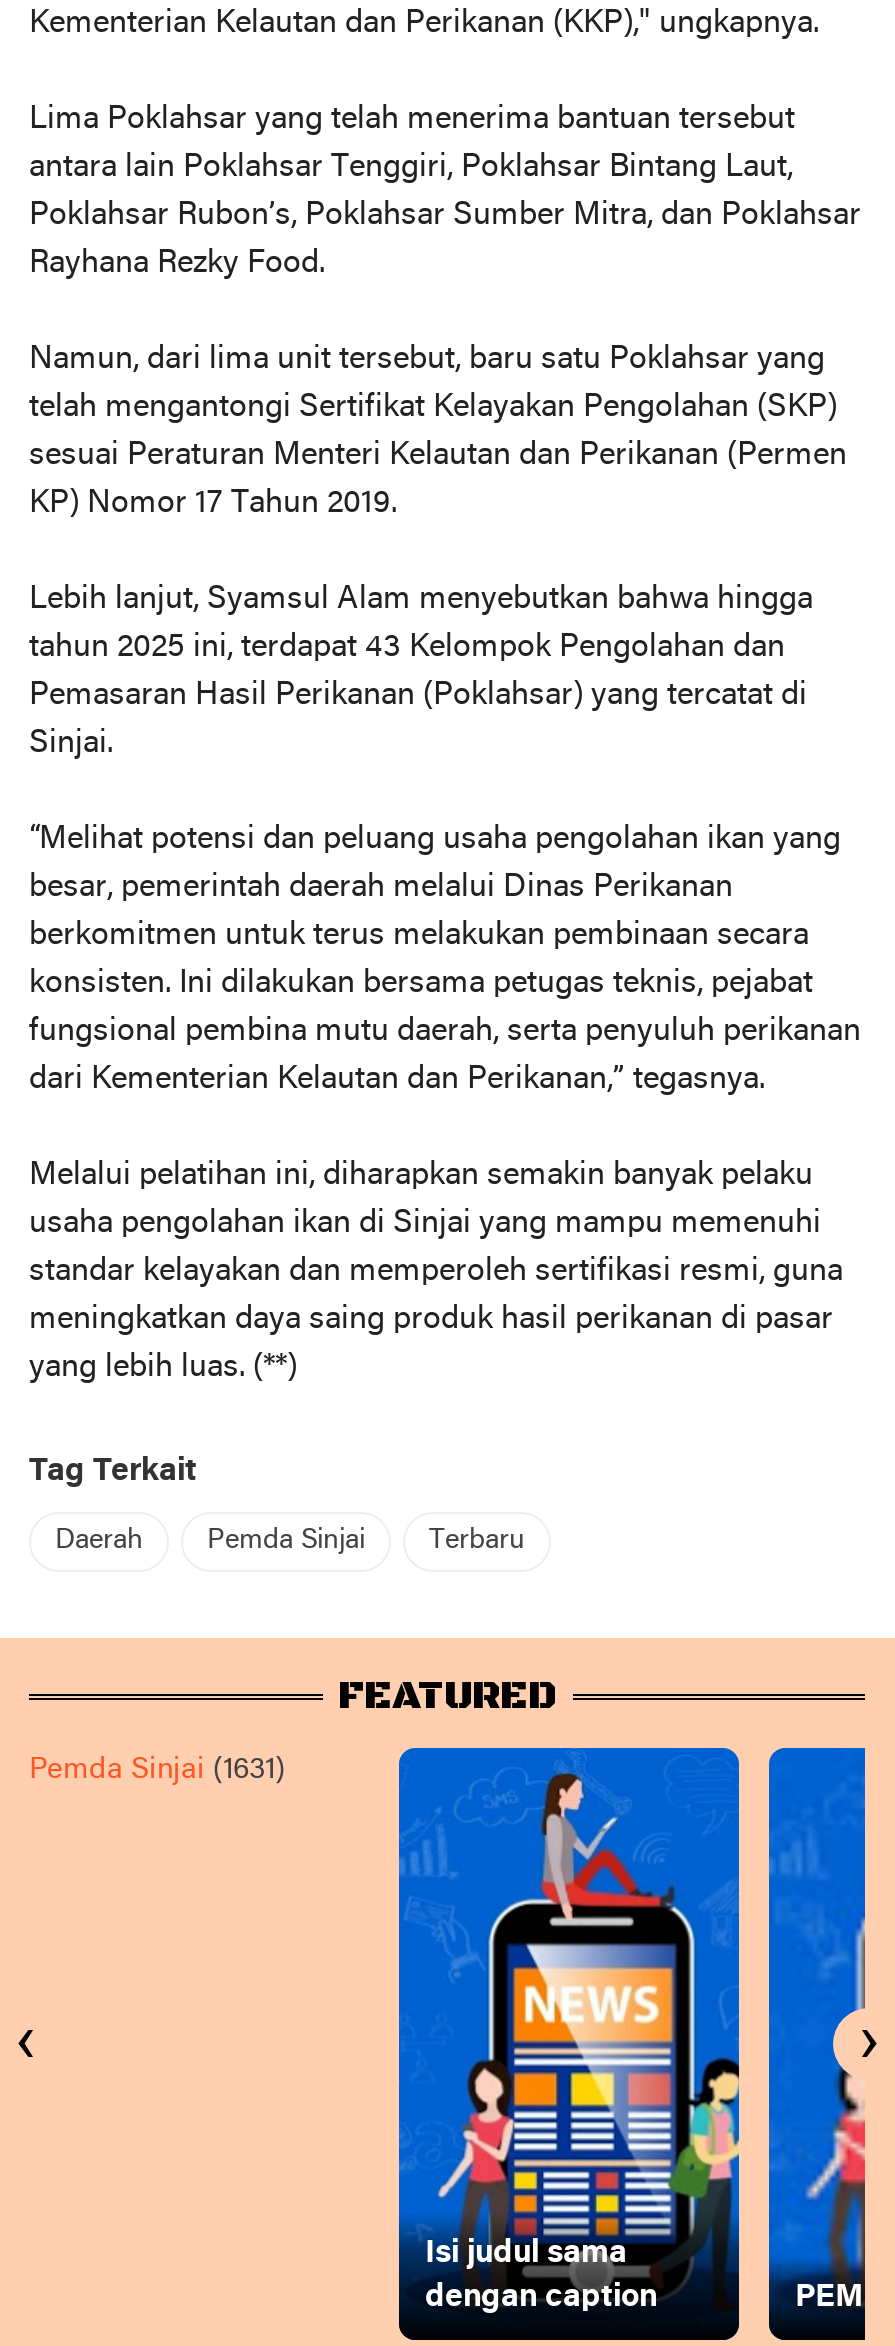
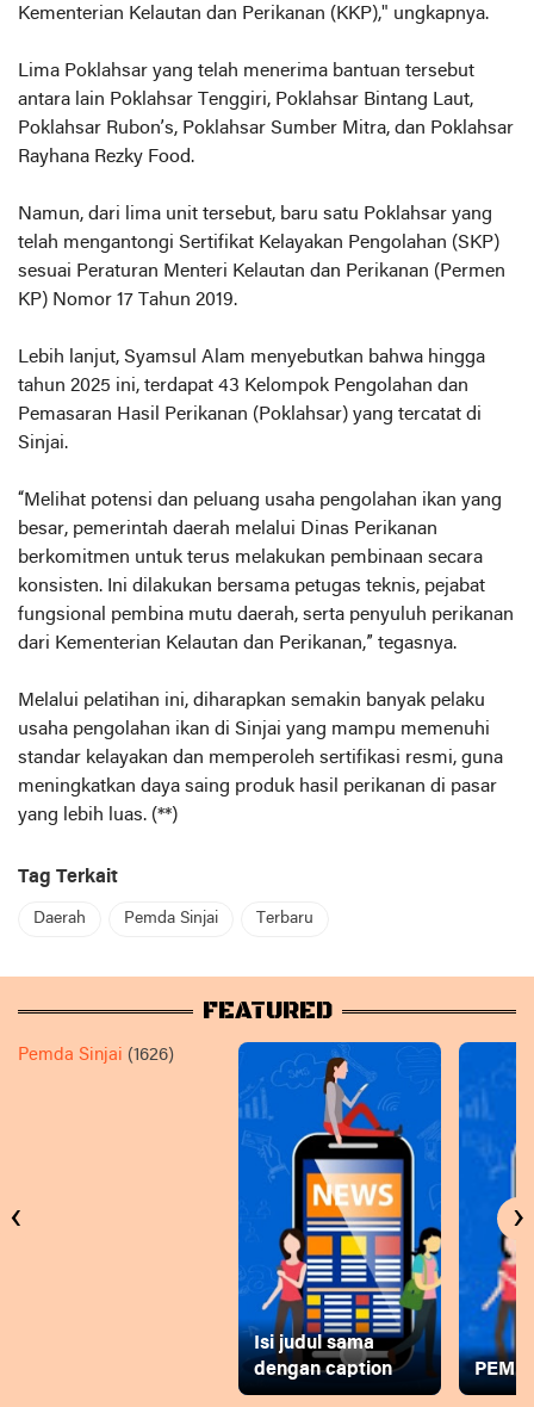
- Pemda Sinjai (1631)
+ Pemda Sinjai (1626)
